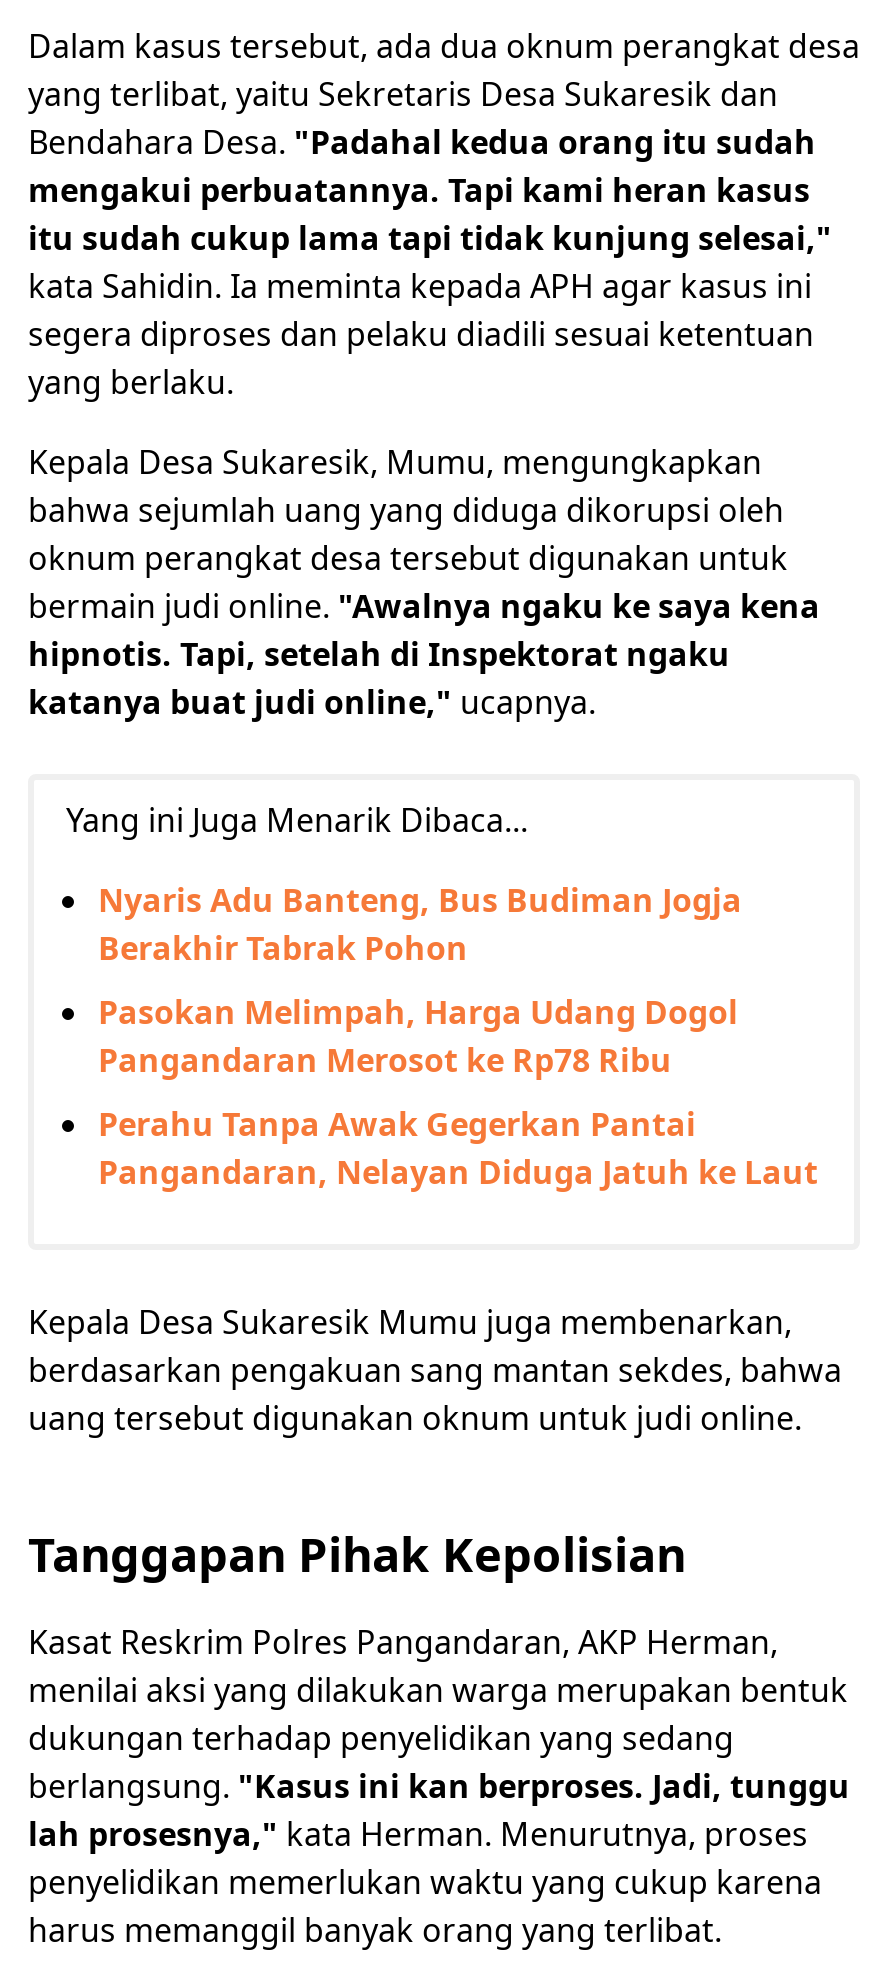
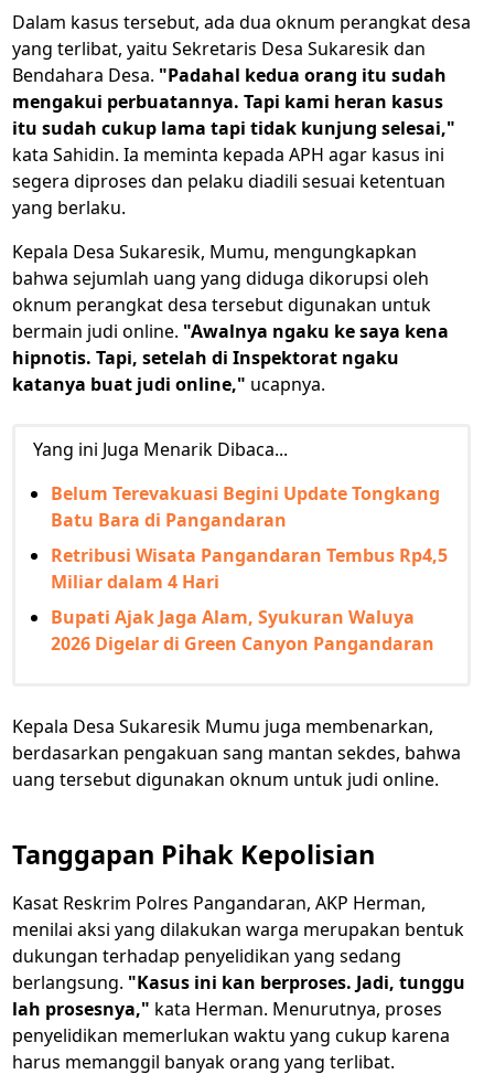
- Nyaris Adu Banteng, Bus Budiman Jogja
- Berakhir Tabrak Pohon
+ Belum Terevakuasi Begini Update Tongkang
+ Batu Bara di Pangandaran

- Pasokan Melimpah, Harga Udang Dogol
- Pangandaran Merosot ke Rp78 Ribu
+ Retribusi Wisata Pangandaran Tembus Rp4,5
+ Miliar dalam 4 Hari

- Perahu Tanpa Awak Gegerkan Pantai
- Pangandaran, Nelayan Diduga Jatuh ke Laut
+ Bupati Ajak Jaga Alam, Syukuran Waluya
+ 2026 Digelar di Green Canyon Pangandaran
